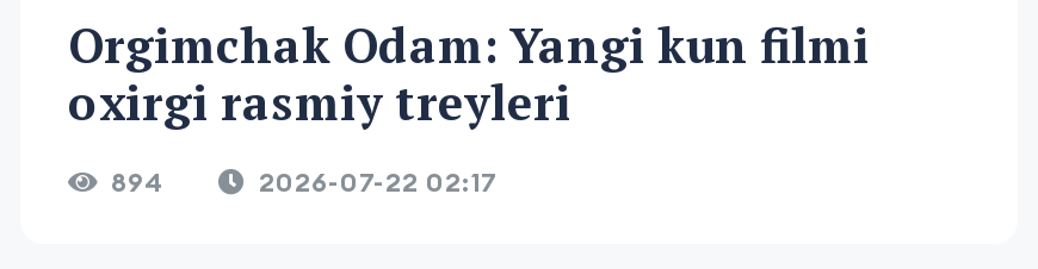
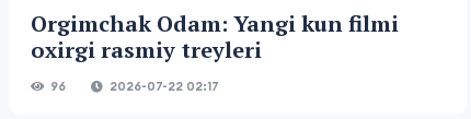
- 894
+ 96
